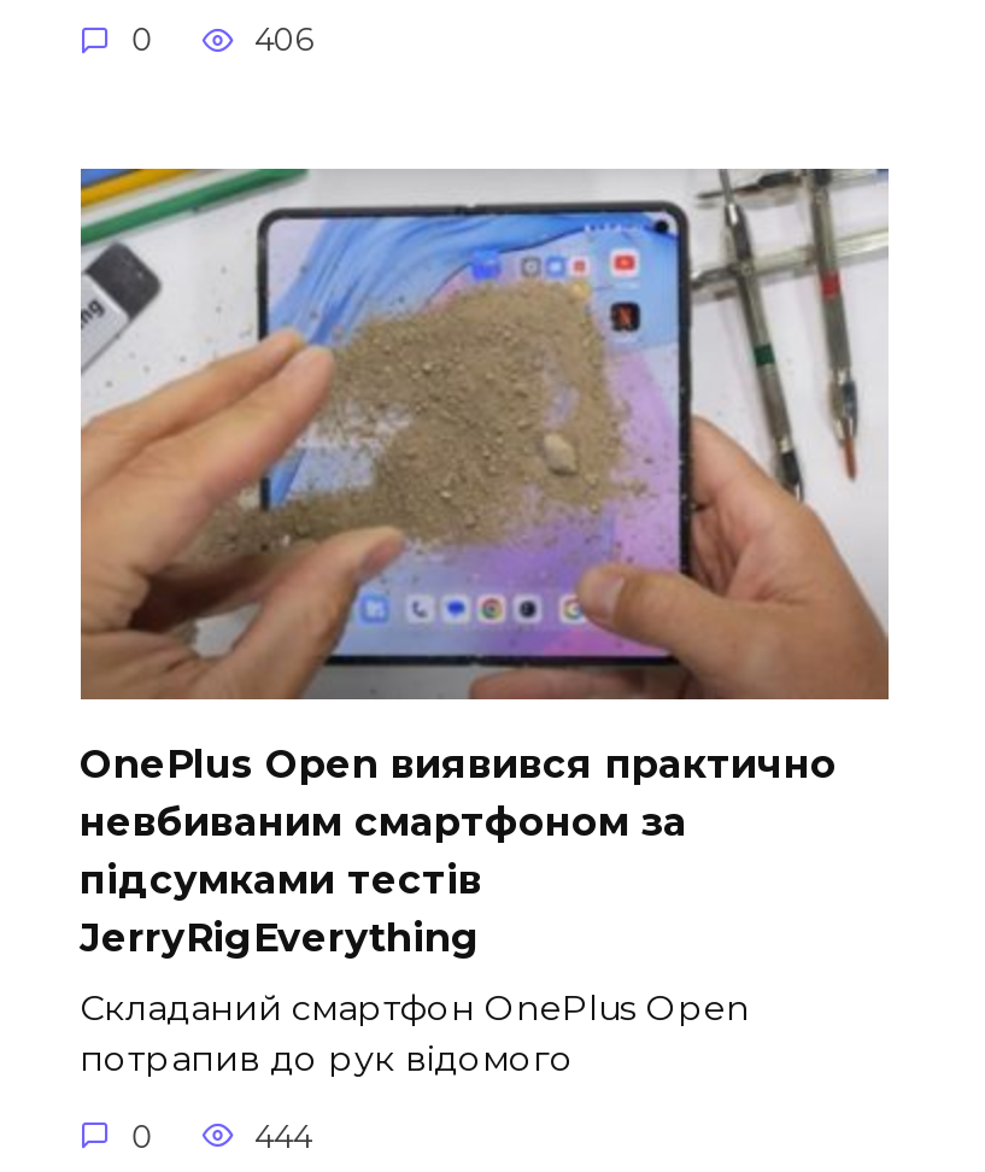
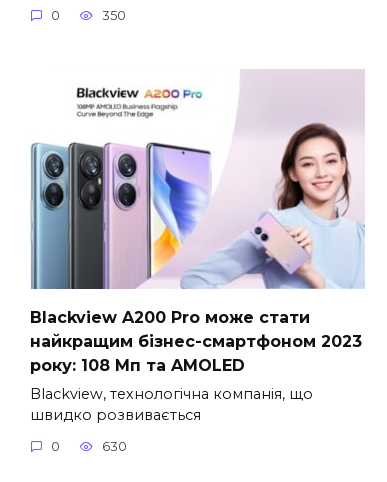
- 406
+ 350

- [image]
- OnePlus Open виявився практично
- невбиваним смартфоном за
- підсумками тестів
- JerryRigEverything
+ [image]
+ Blackview A200 Pro може стати
+ найкращим бізнес-смартфоном 2023
+ року: 108 Мп та AMOLED

- Складаний смартфон OnePlus Open
- потрапив до рук відомого
+ Blackview, технологічна компанія, що
+ швидко розвивається

- 444
+ 630
